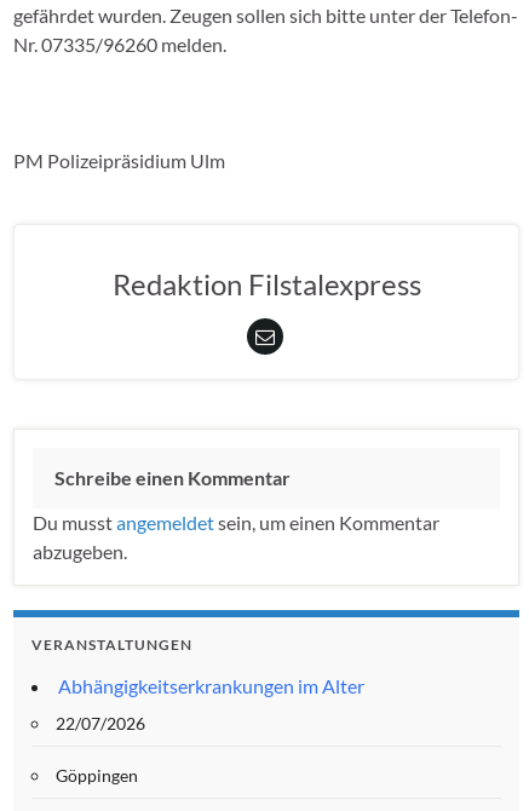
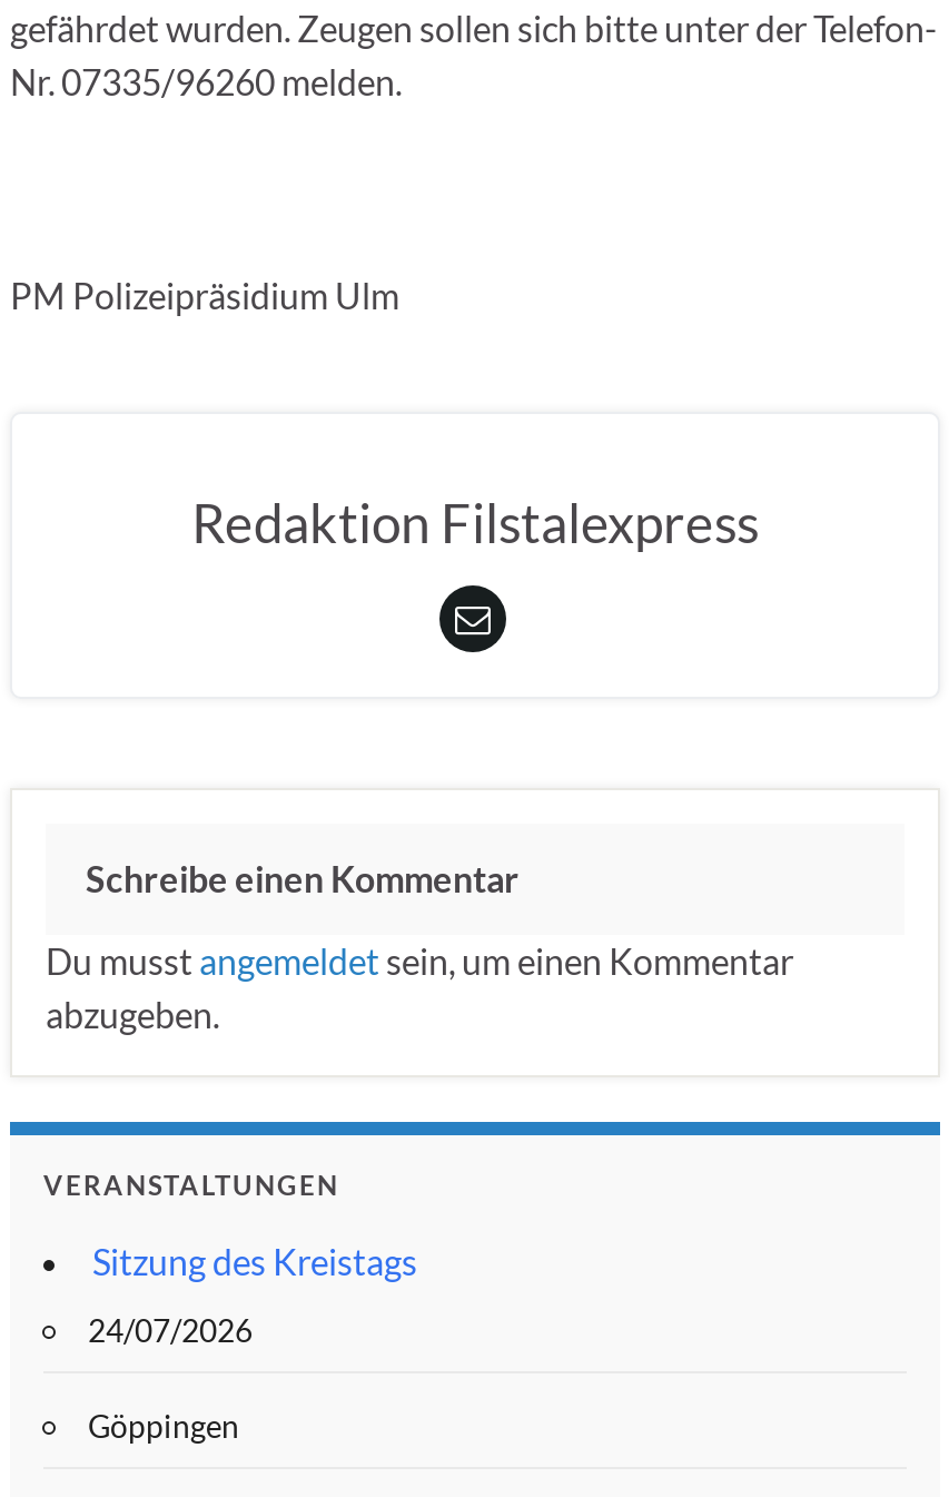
- Abhängigkeitserkrankungen im Alter
+ Sitzung des Kreistags

- 22/07/2026
+ 24/07/2026
